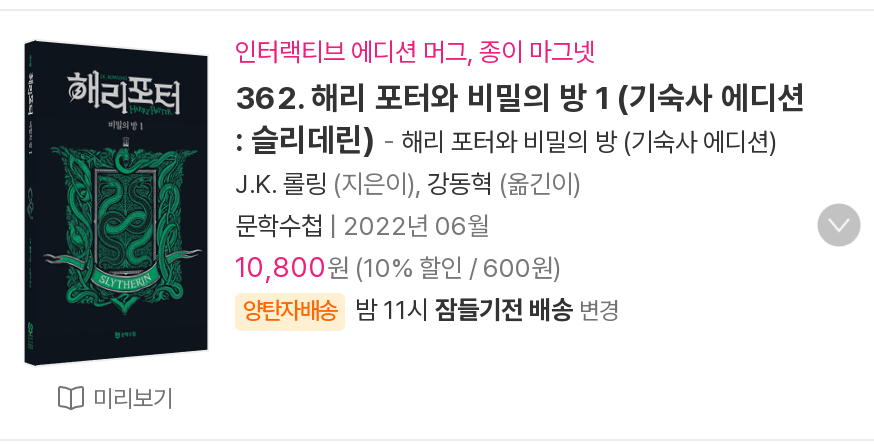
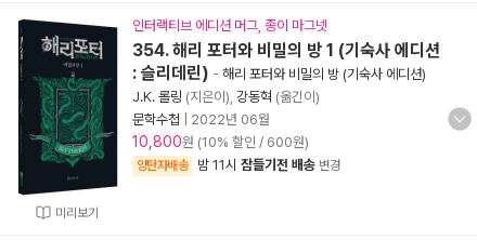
- 362. 해리 포터와 비밀의 방 1 (기숙사 에디션
+ 354. 해리 포터와 비밀의 방 1 (기숙사 에디션
